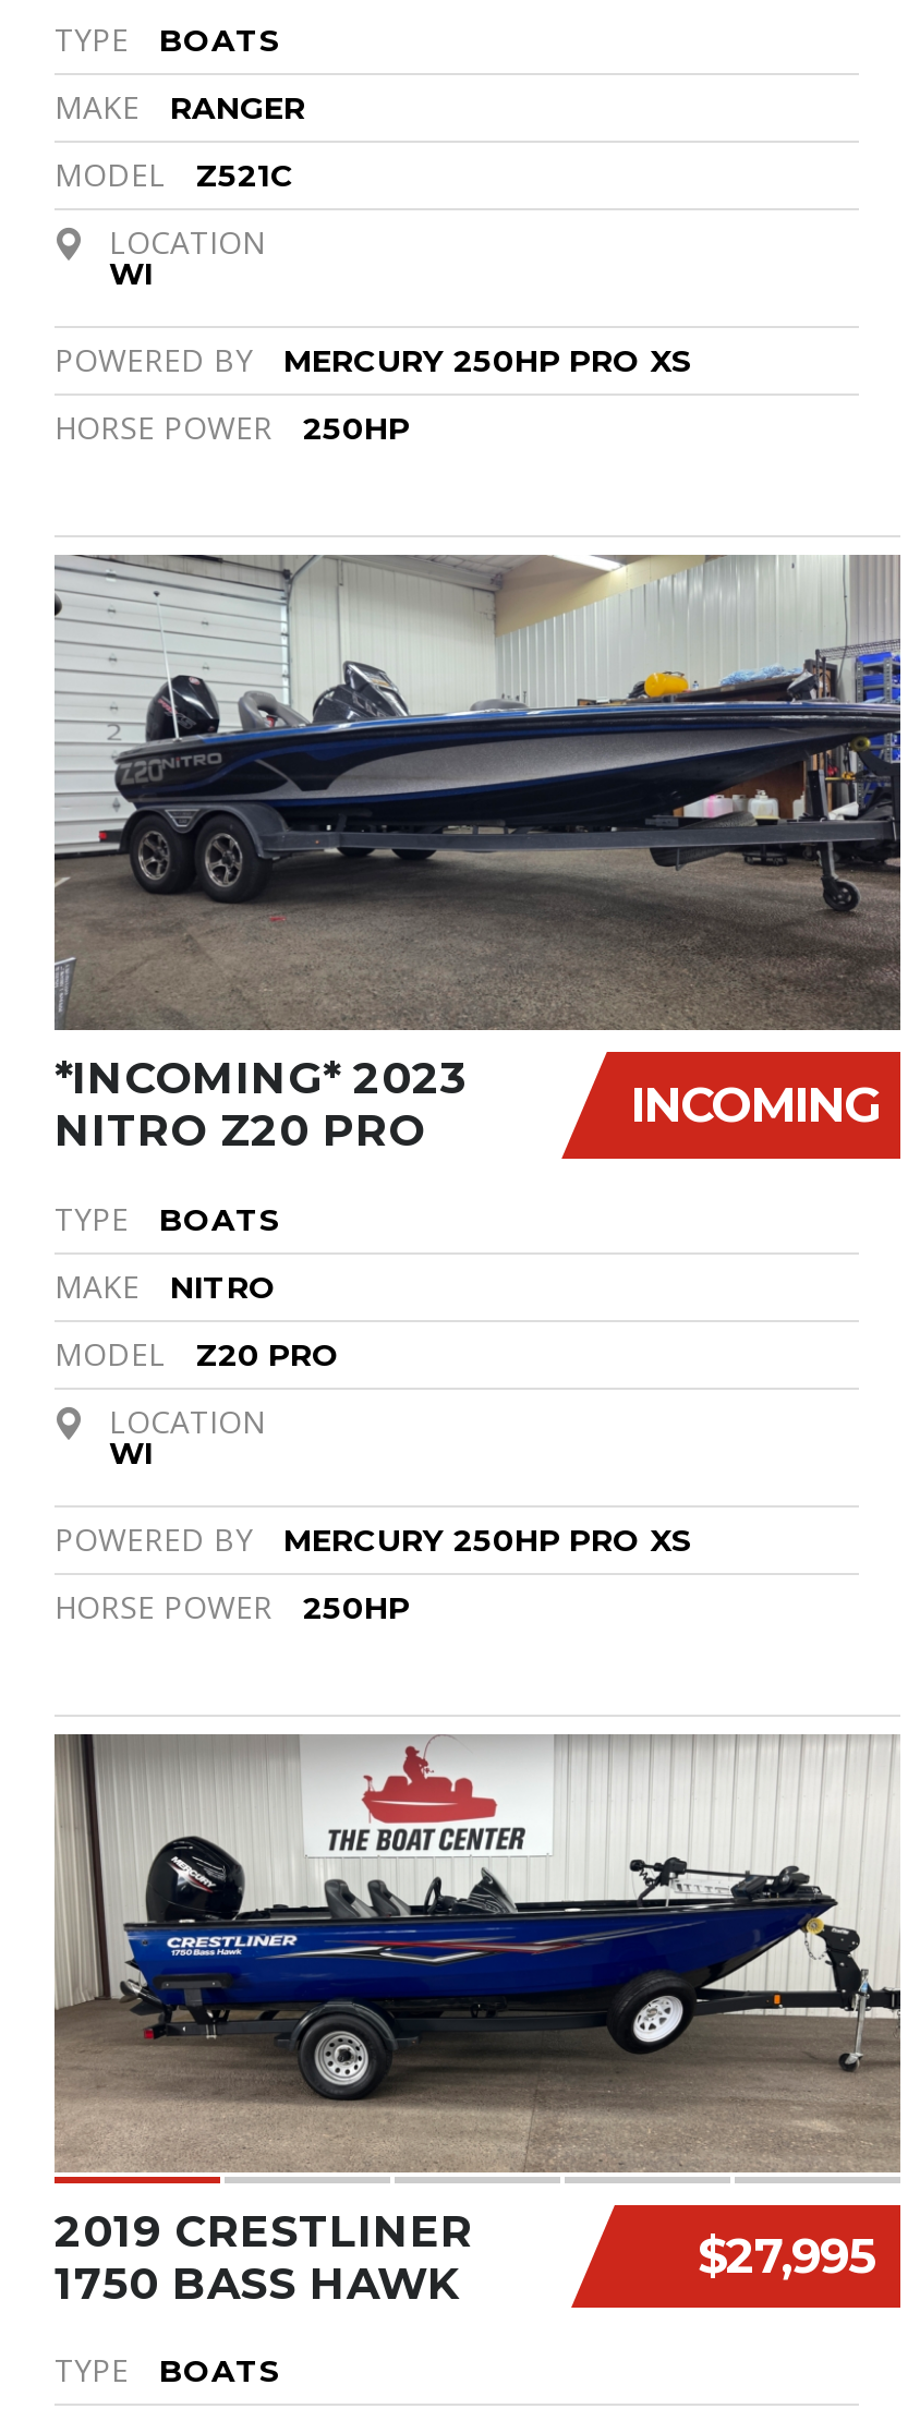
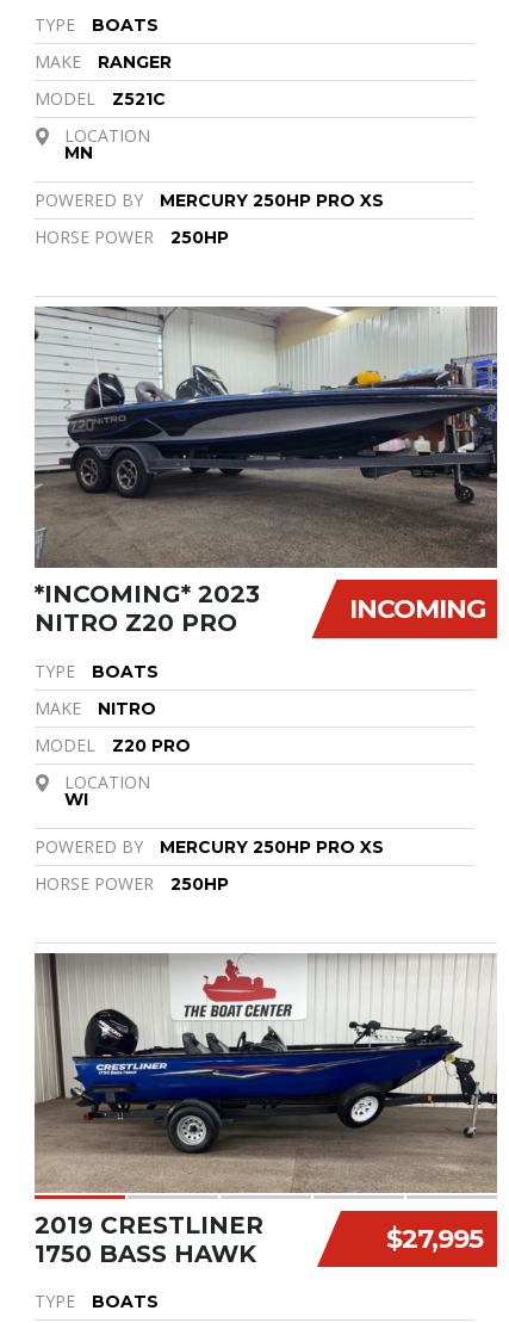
- WI
+ MN
